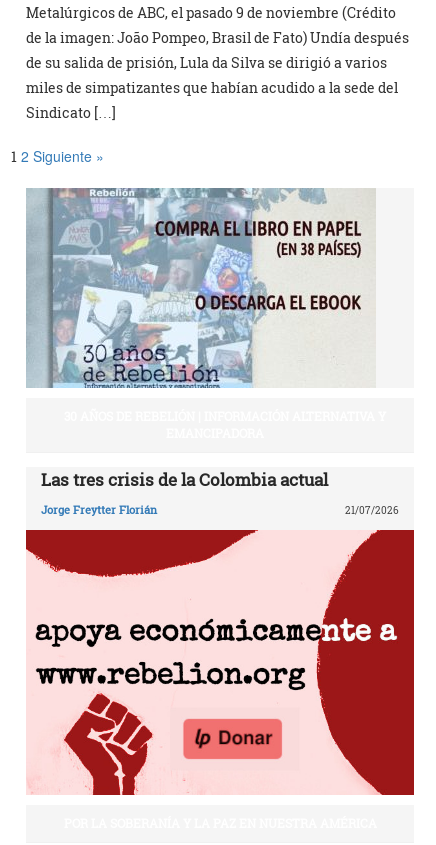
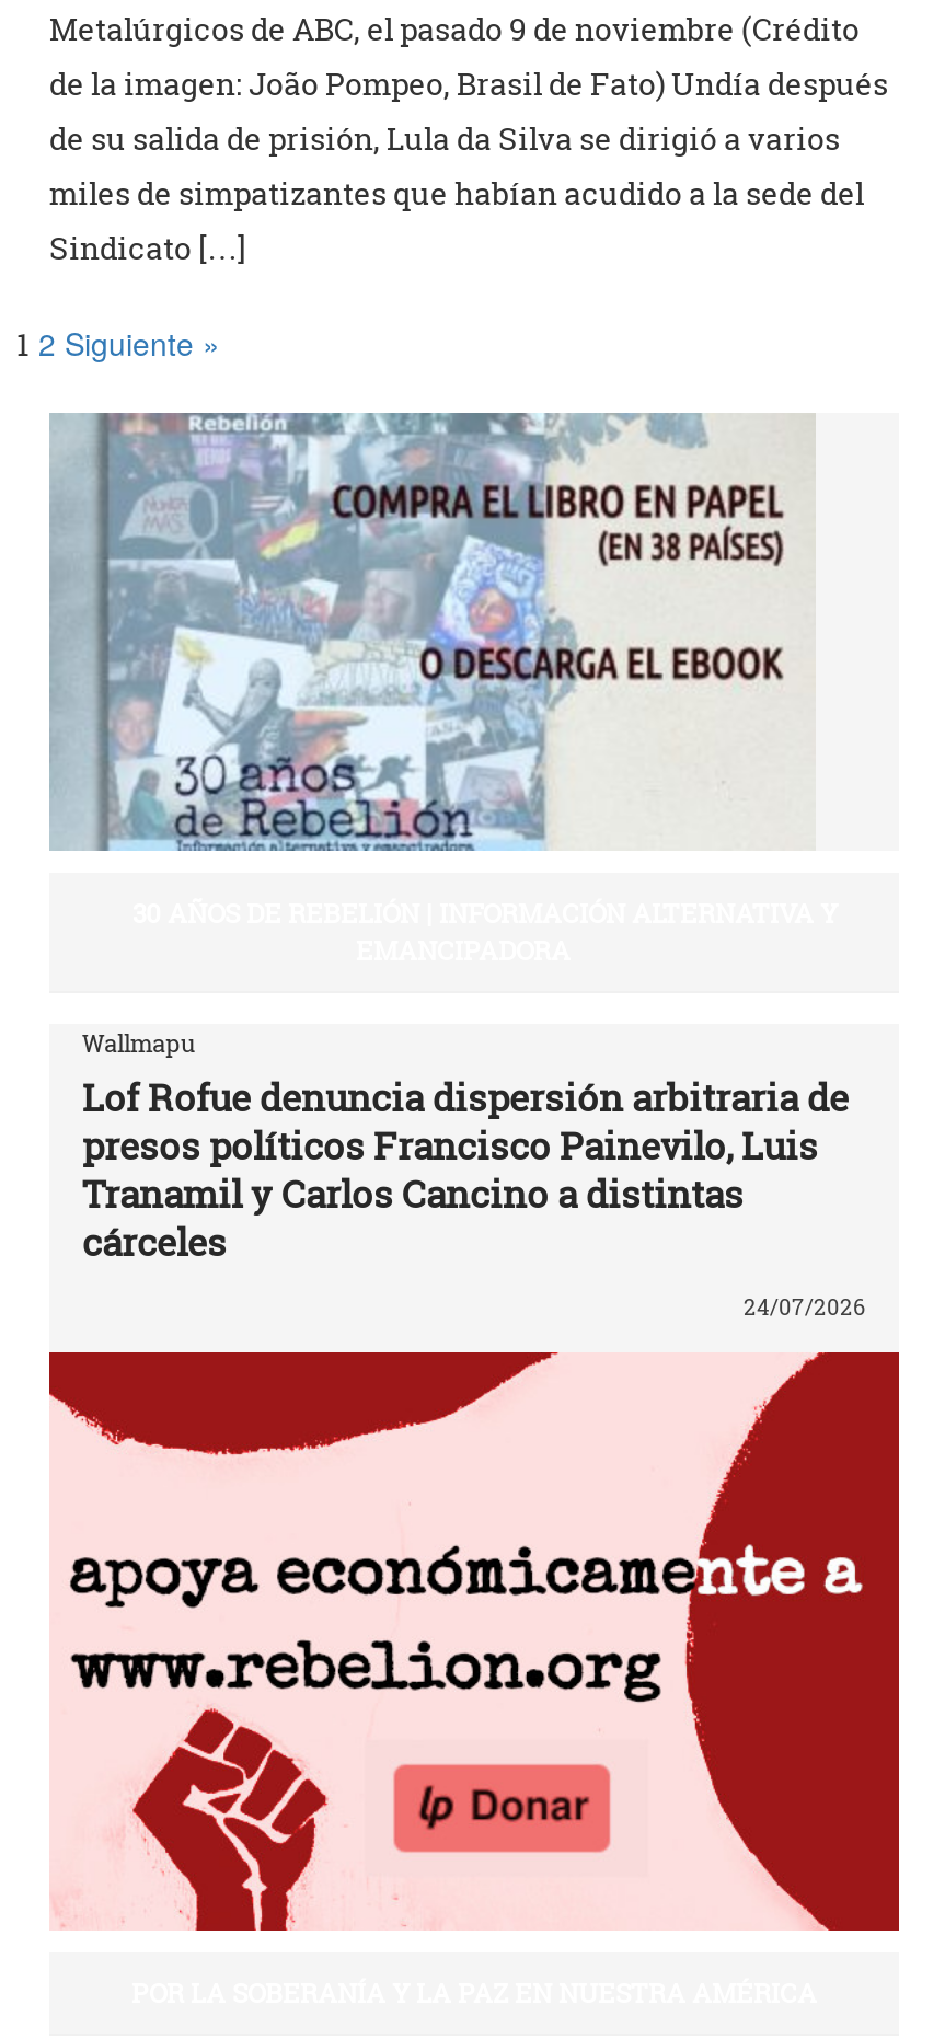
- Las tres crisis de la Colombia actual
+ Wallmapu
+ Lof Rofue denuncia dispersión arbitraria de
+ presos políticos Francisco Painevilo, Luis
+ Tranamil y Carlos Cancino a distintas
+ cárceles

- Jorge Freytter Florián
- 21/07/2026
+ 24/07/2026
